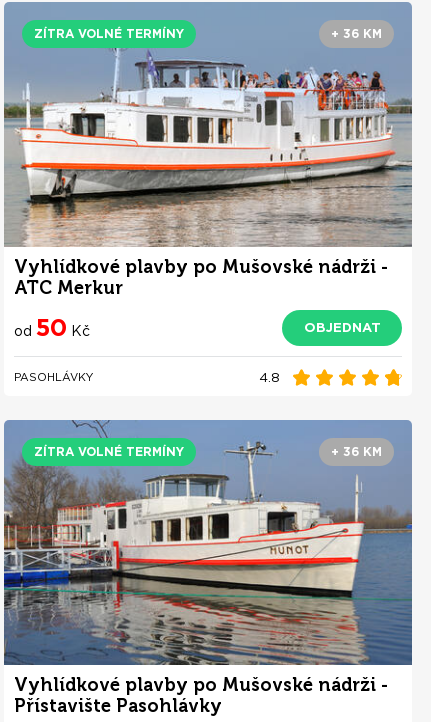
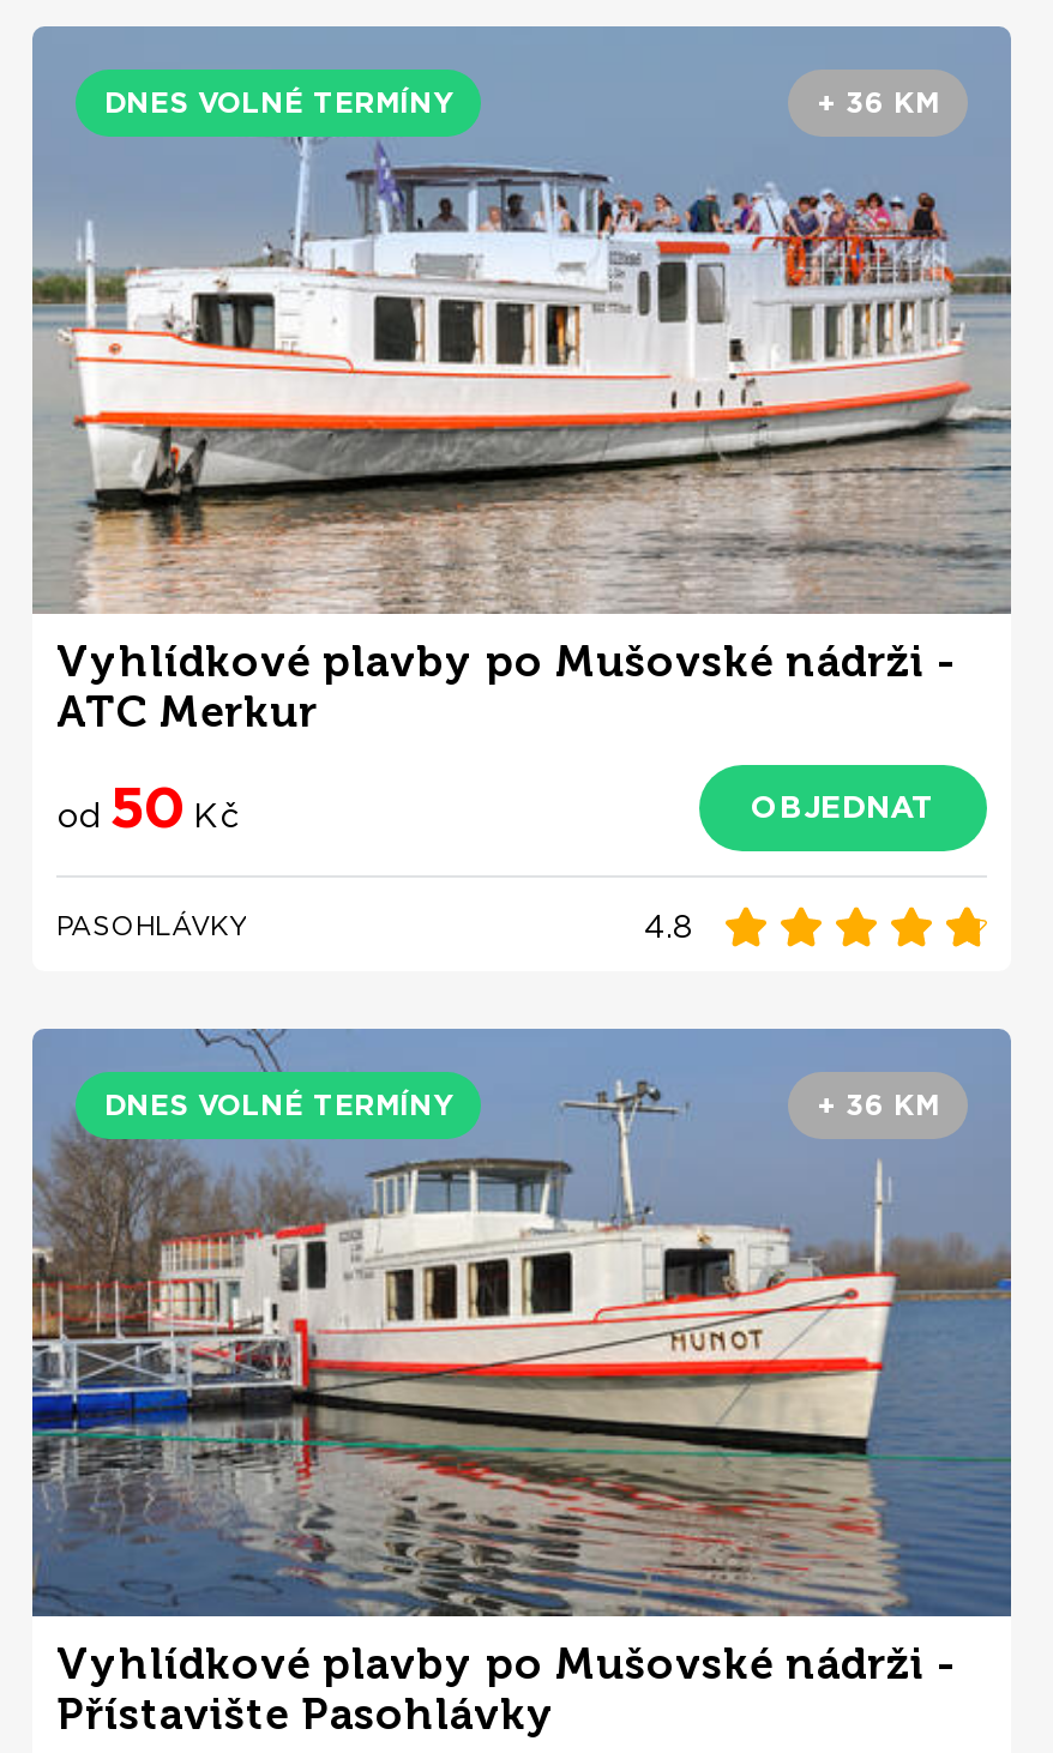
- ZÍTRA VOLNÉ TERMÍNY
+ DNES VOLNÉ TERMÍNY

- ZÍTRA VOLNÉ TERMÍNY
+ DNES VOLNÉ TERMÍNY
